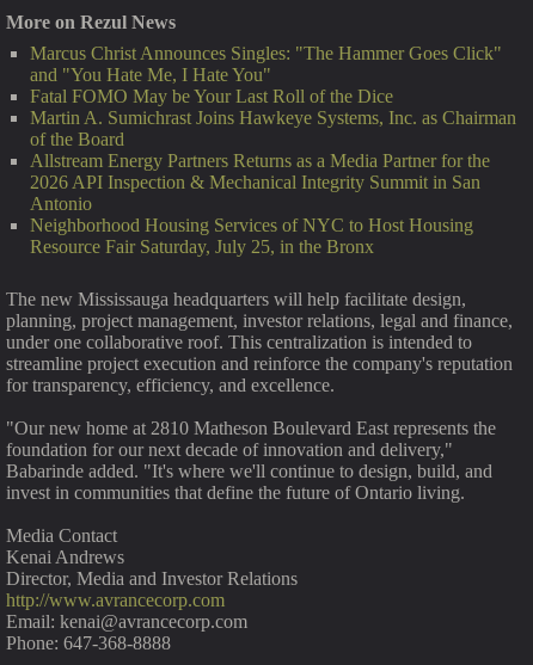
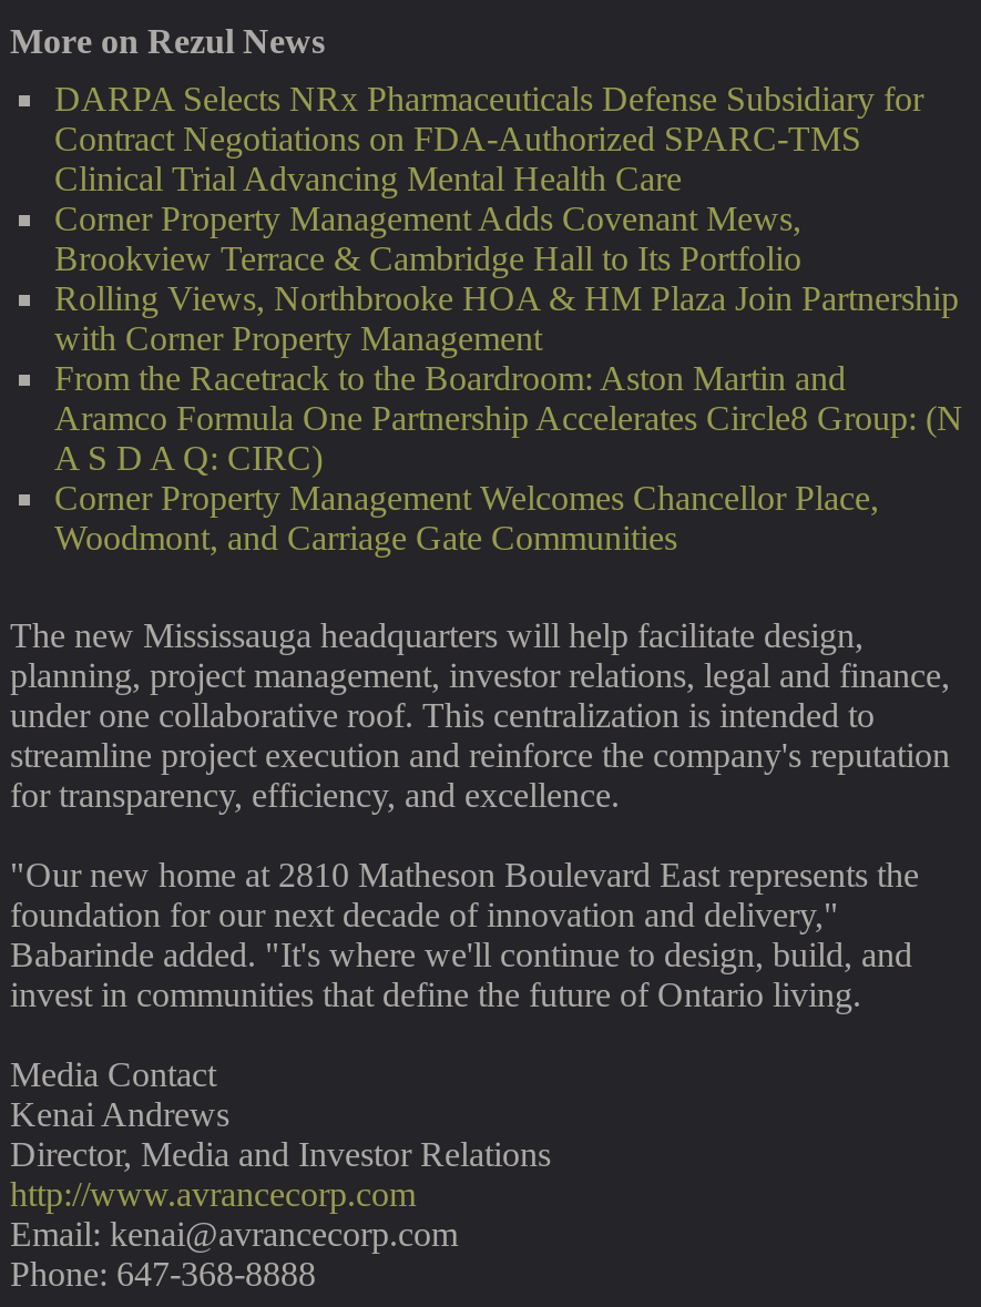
- Marcus Christ Announces Singles: "The Hammer Goes Click"
- and "You Hate Me, I Hate You"
- Fatal FOMO May be Your Last Roll of the Dice
- Martin A. Sumichrast Joins Hawkeye Systems, Inc. as Chairman
- of the Board
- Allstream Energy Partners Returns as a Media Partner for the
- 2026 API Inspection & Mechanical Integrity Summit in San
- Antonio
- Neighborhood Housing Services of NYC to Host Housing
- Resource Fair Saturday, July 25, in the Bronx
+ DARPA Selects NRx Pharmaceuticals Defense Subsidiary for
+ Contract Negotiations on FDA-Authorized SPARC-TMS
+ Clinical Trial Advancing Mental Health Care
+ Corner Property Management Adds Covenant Mews,
+ Brookview Terrace & Cambridge Hall to Its Portfolio
+ Rolling Views, Northbrooke HOA & HM Plaza Join Partnership
+ with Corner Property Management
+ From the Racetrack to the Boardroom: Aston Martin and
+ Aramco Formula One Partnership Accelerates Circle8 Group: (N
+ A S D A Q: CIRC)
+ Corner Property Management Welcomes Chancellor Place,
+ Woodmont, and Carriage Gate Communities
